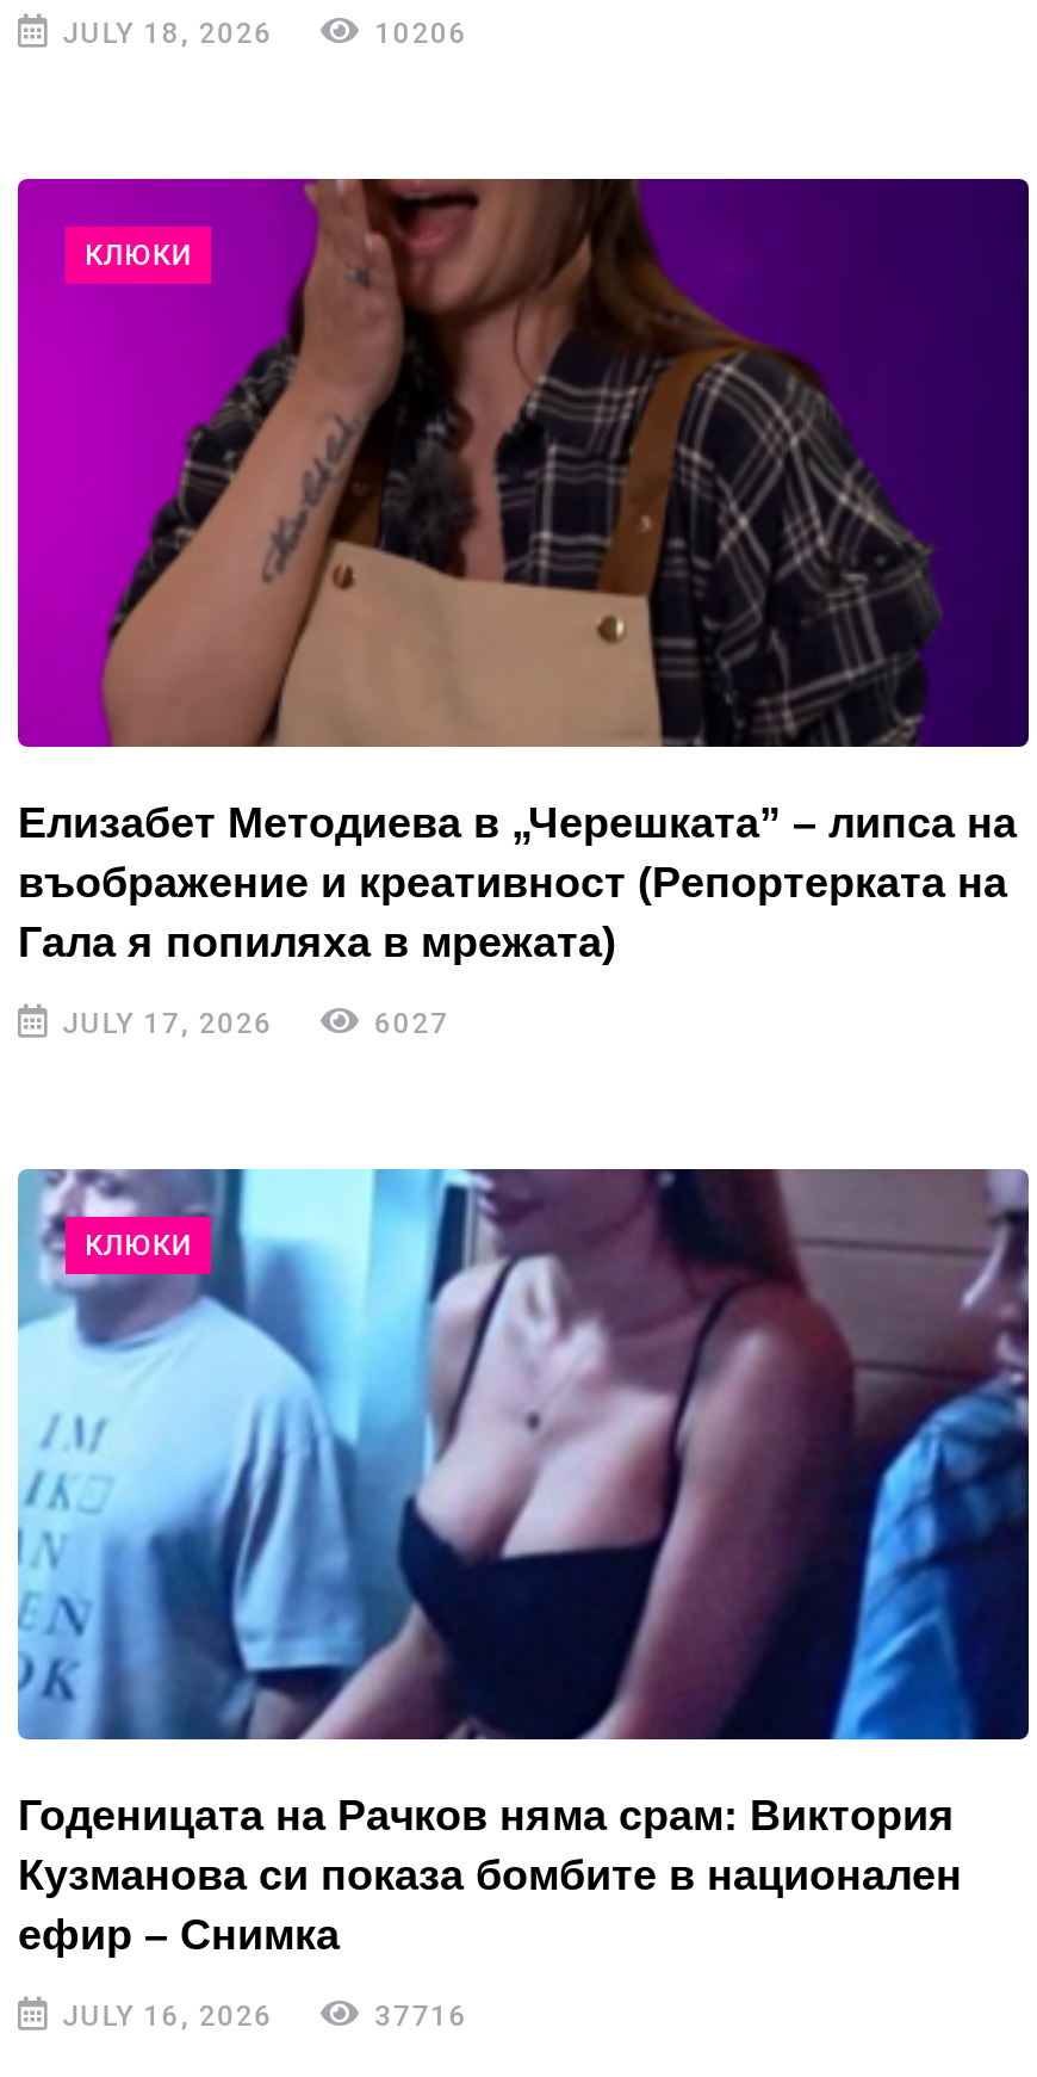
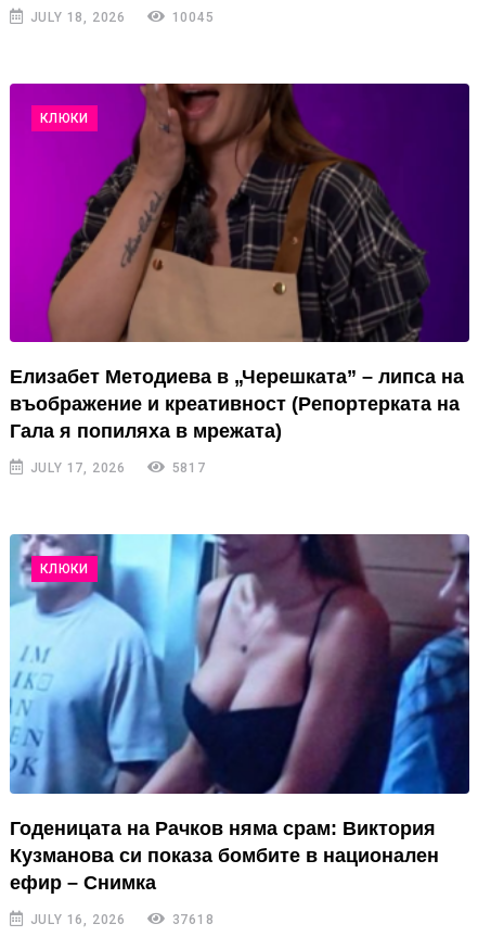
- 10206
+ 10045

- 6027
+ 5817

- 37716
+ 37618
